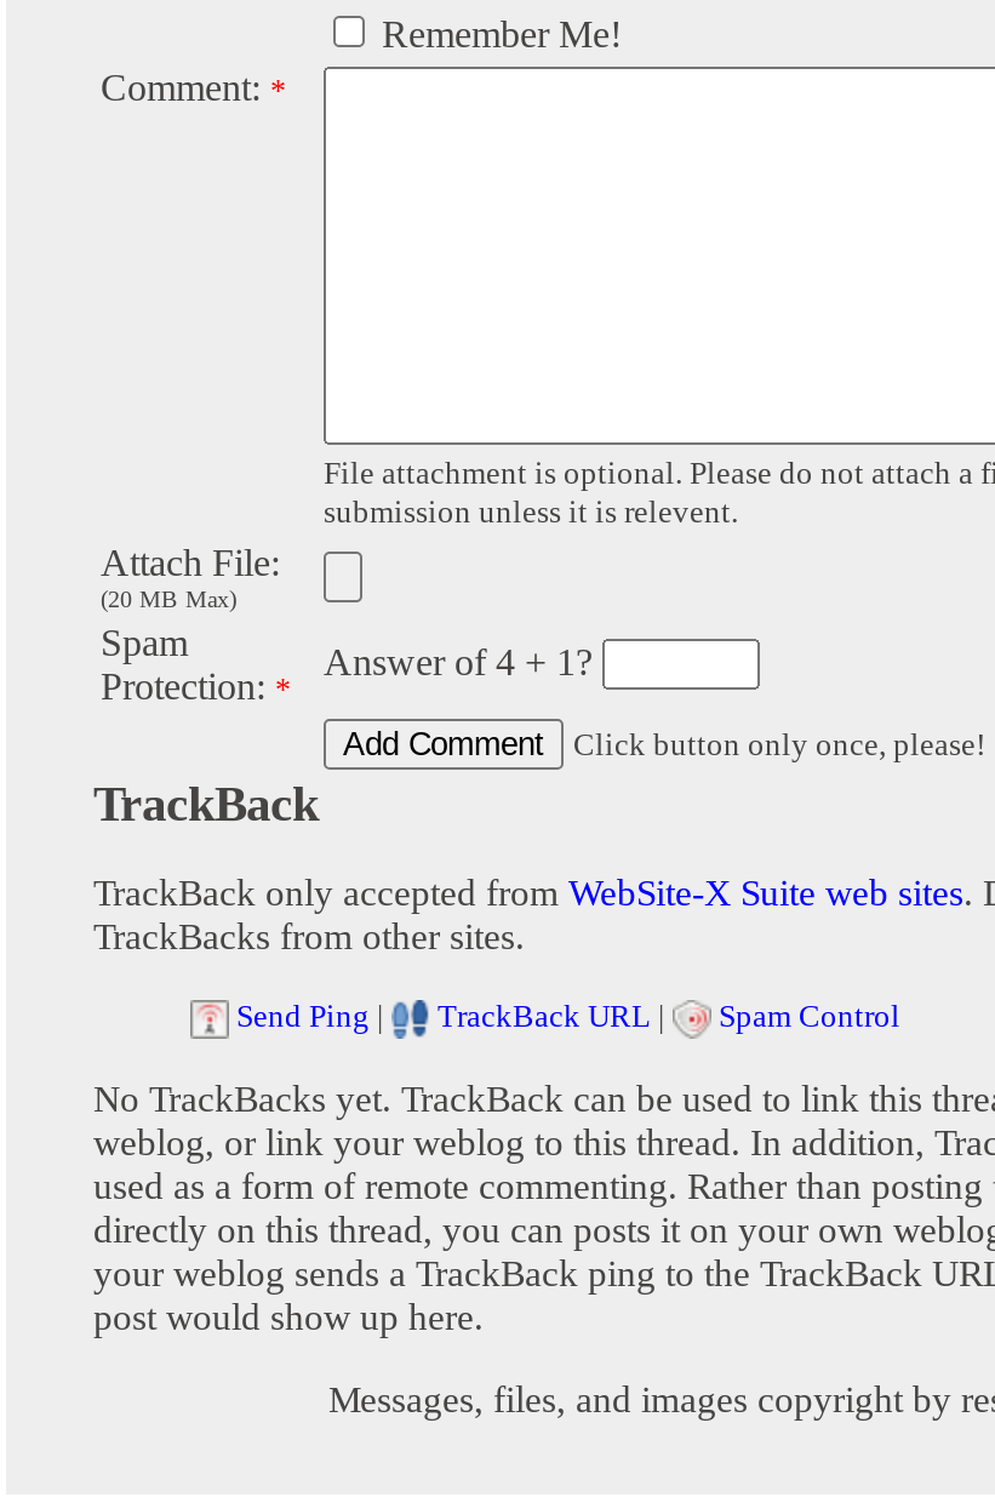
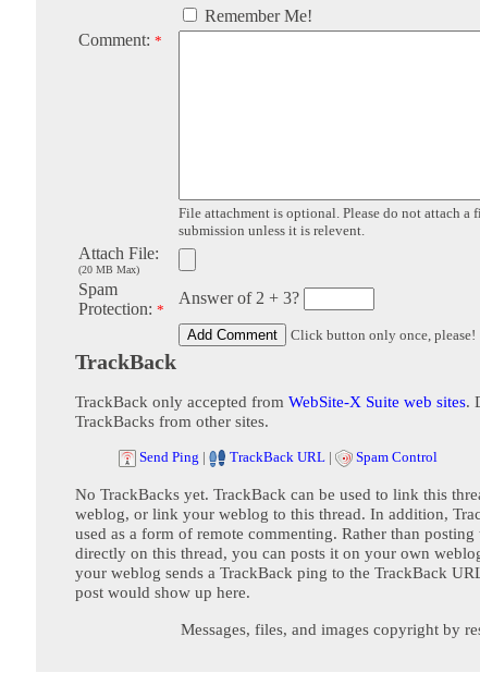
- Answer of 4 + 1?
+ Answer of 2 + 3?
